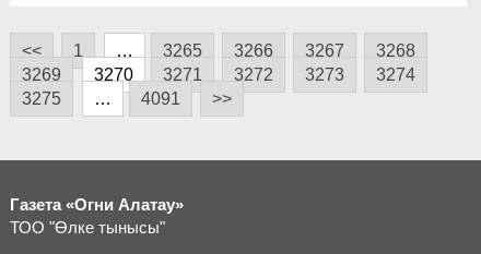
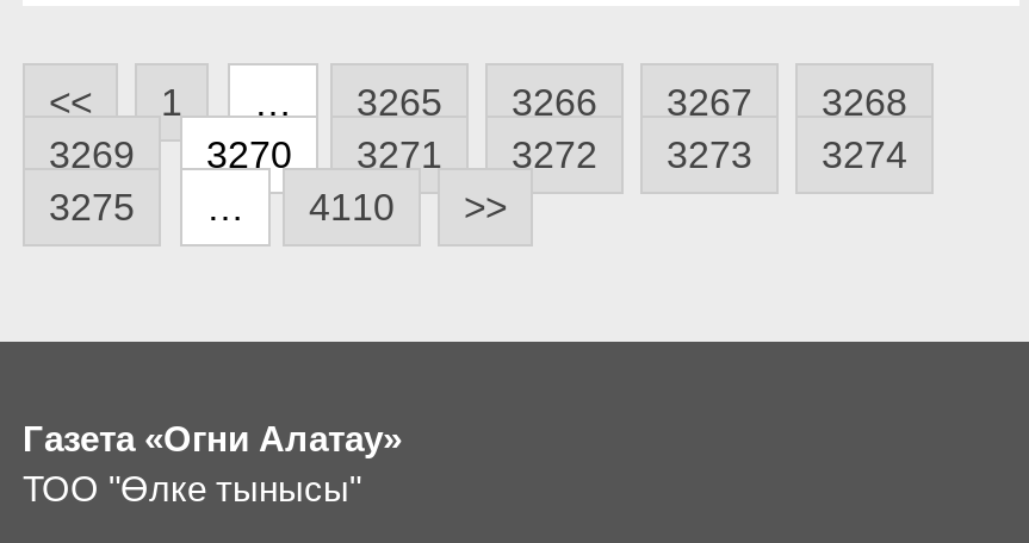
- 4091
+ 4110
